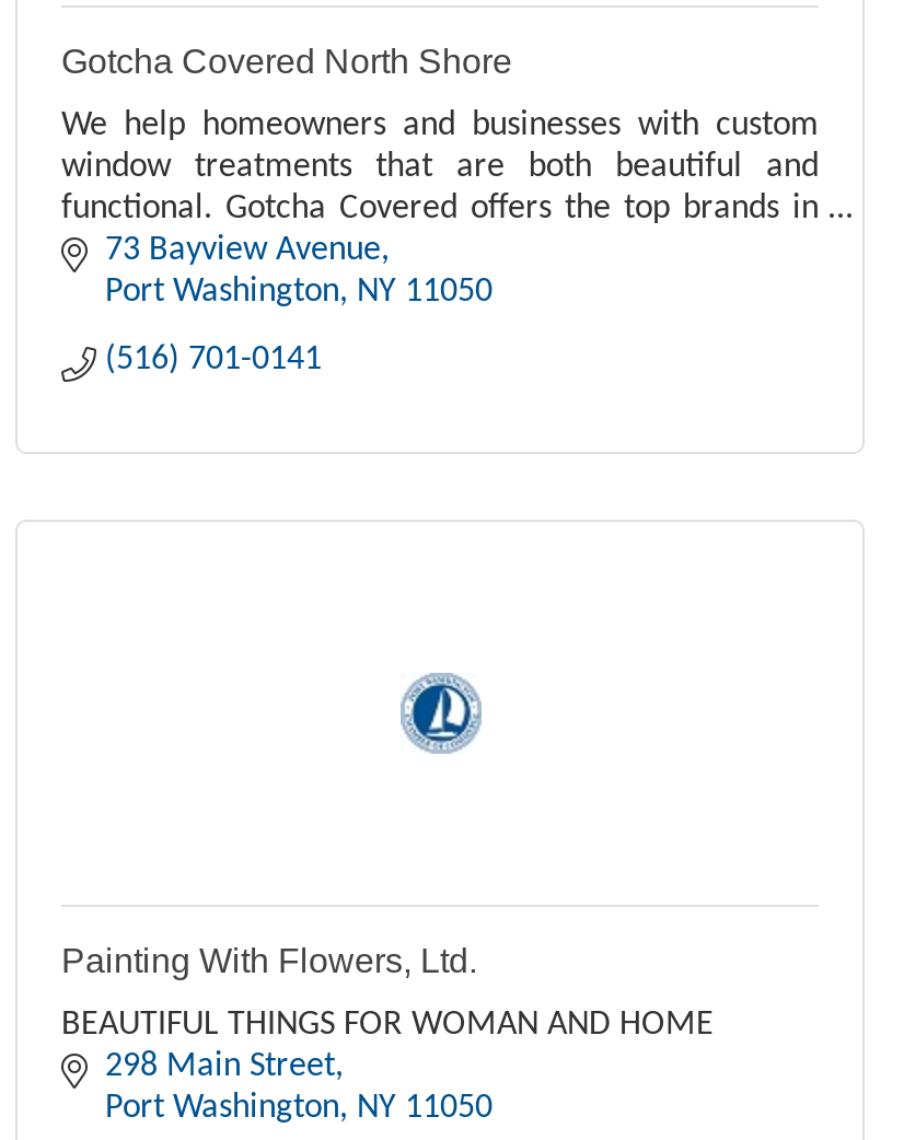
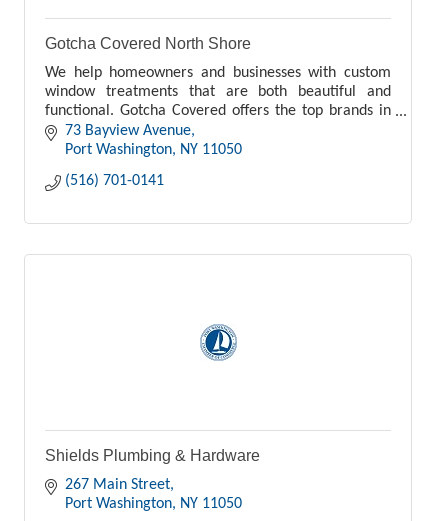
- Painting With Flowers, Ltd.
+ Shields Plumbing & Hardware

- BEAUTIFUL THINGS FOR WOMAN AND HOME
- 298 Main Street
+ 267 Main Street
